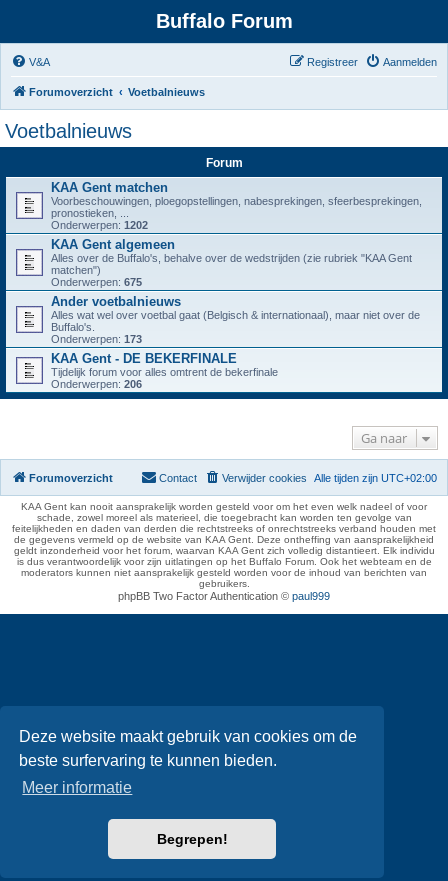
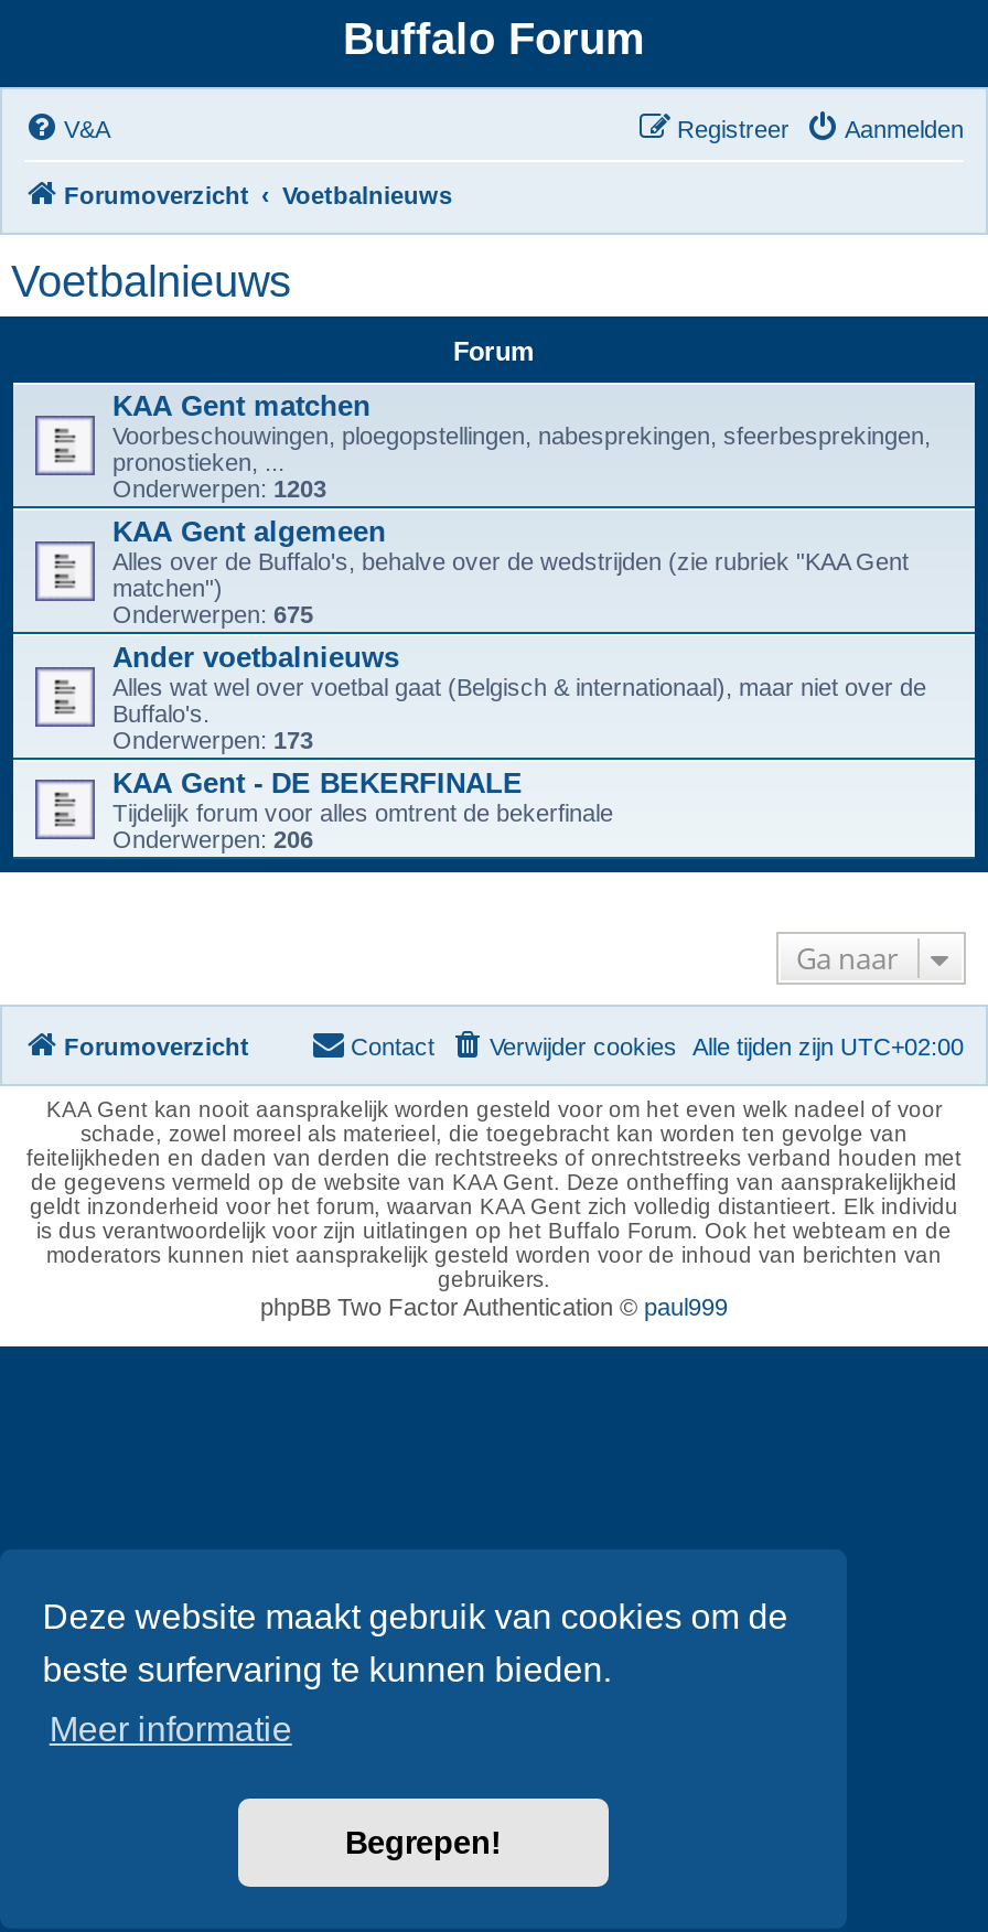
- Onderwerpen: 1202
+ Onderwerpen: 1203
